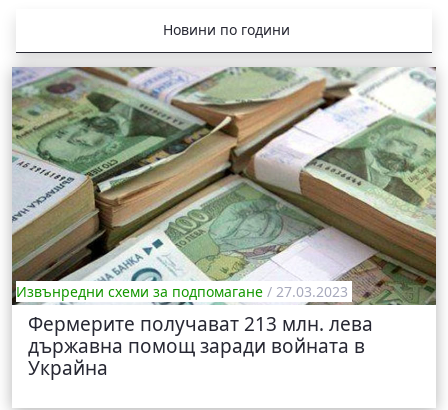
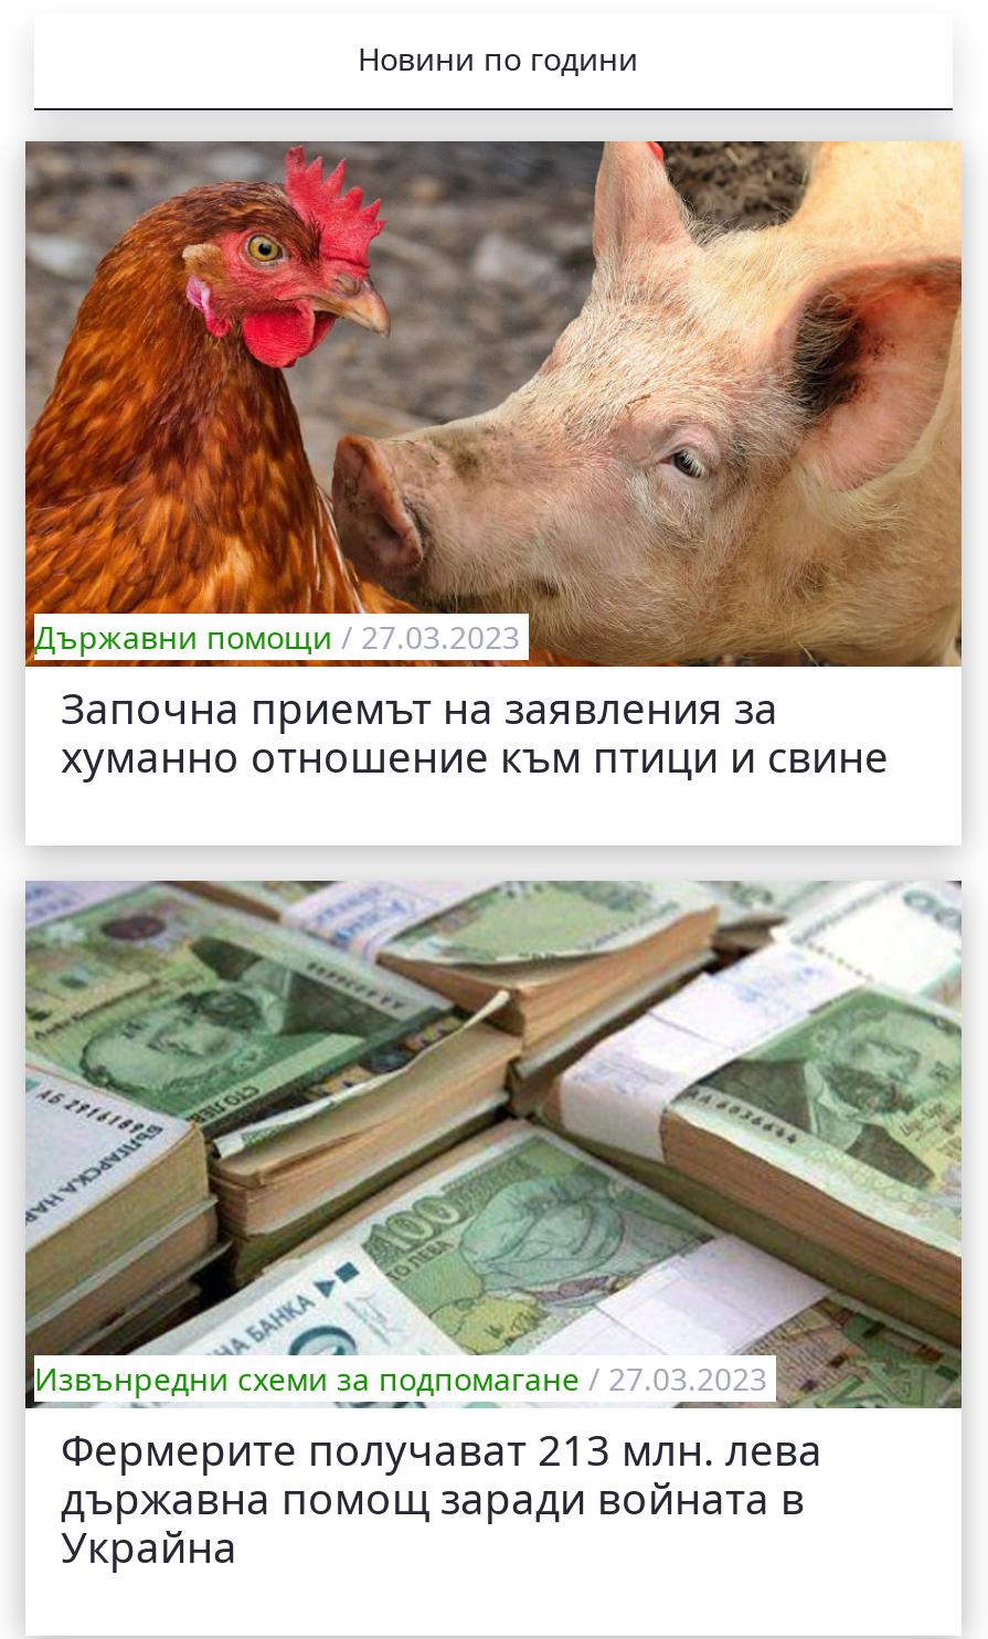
+ [image]
+ Държавни помощи / 27.03.2023
+ Започна приемът на заявления за
+ хуманно отношение към птици и свине
